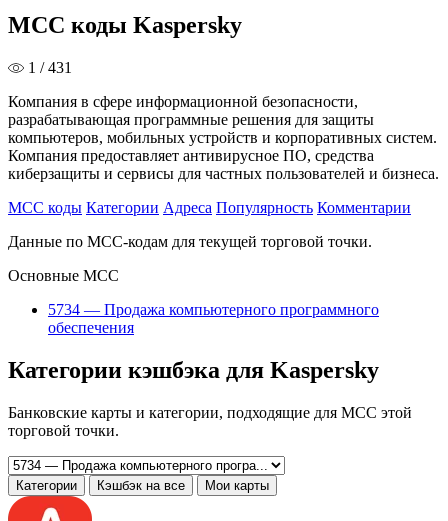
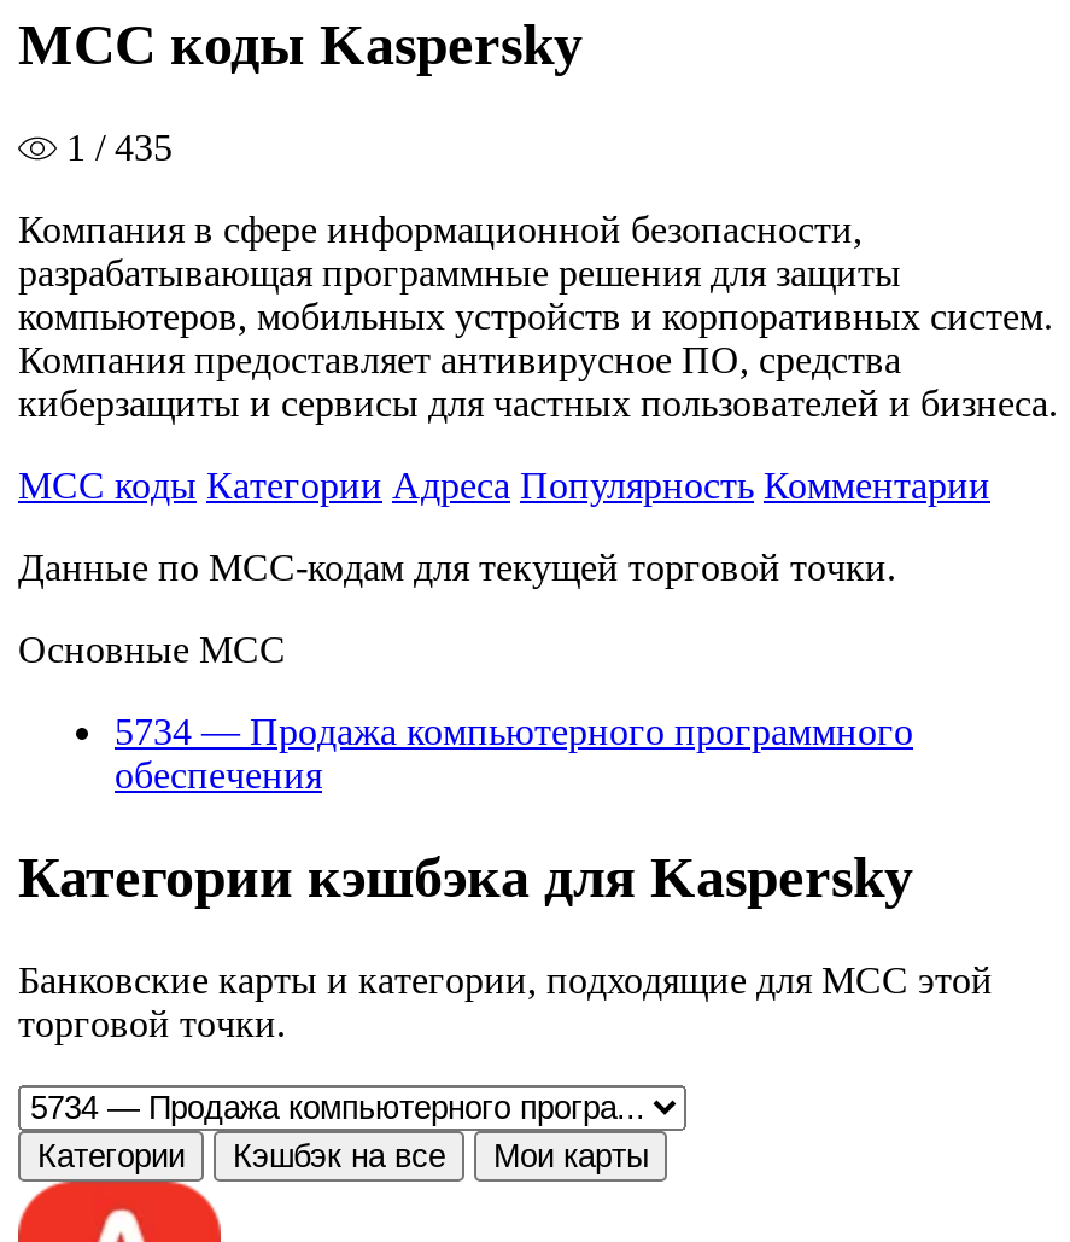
- 1 / 431
+ 1 / 435
